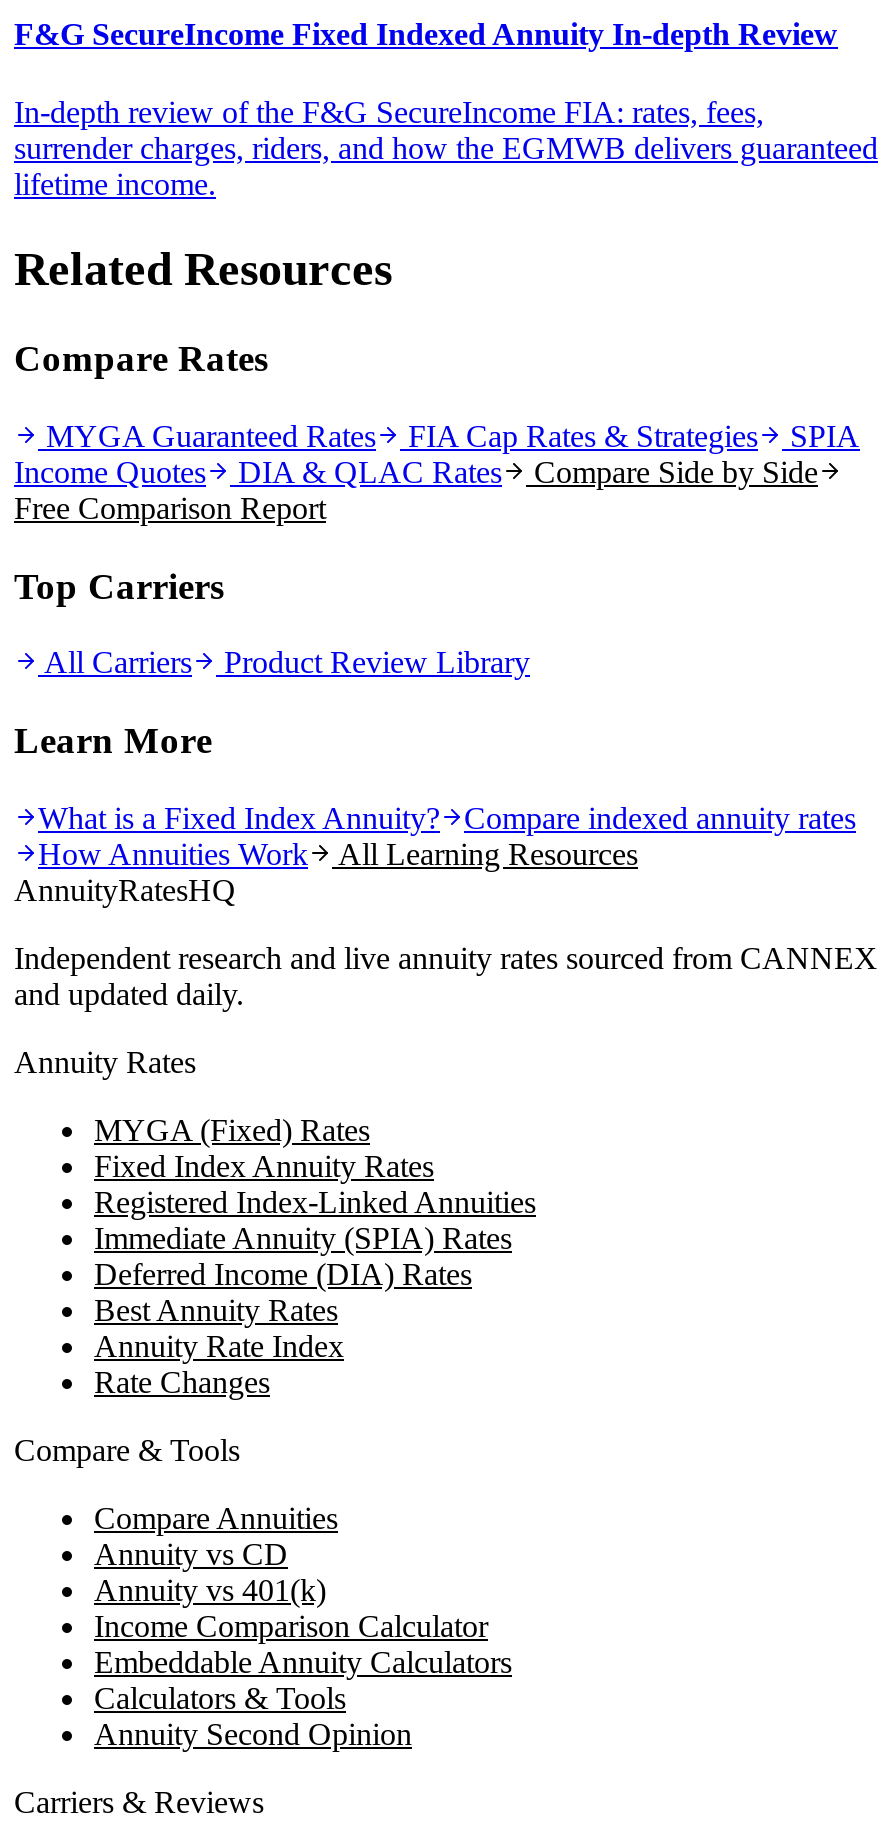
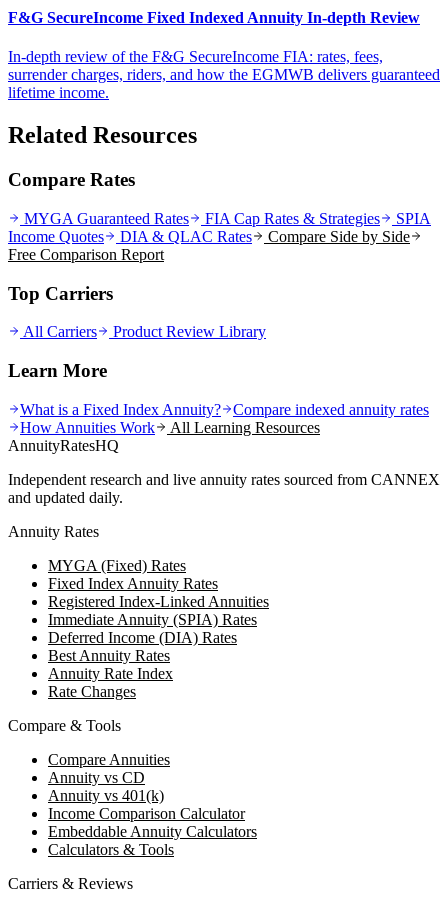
- Annuity Second Opinion
